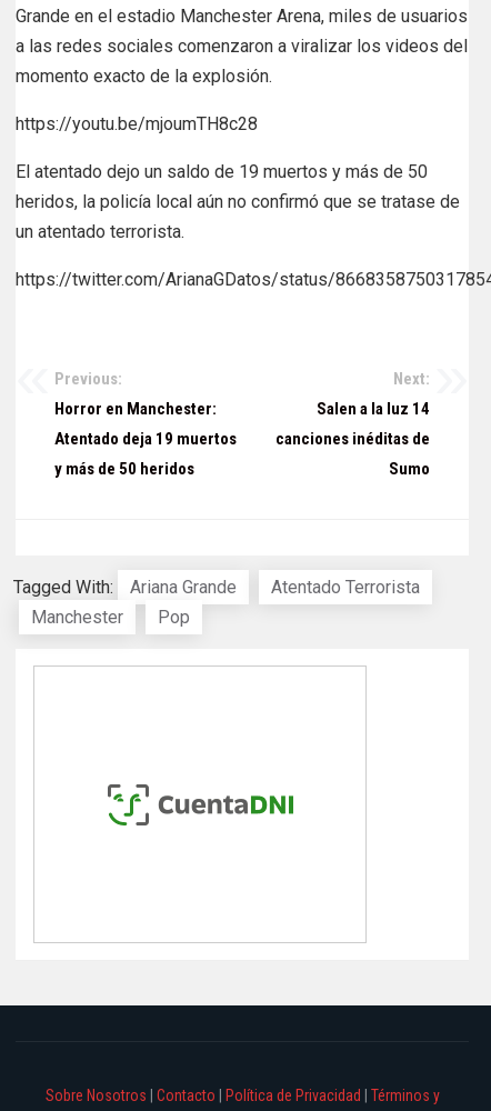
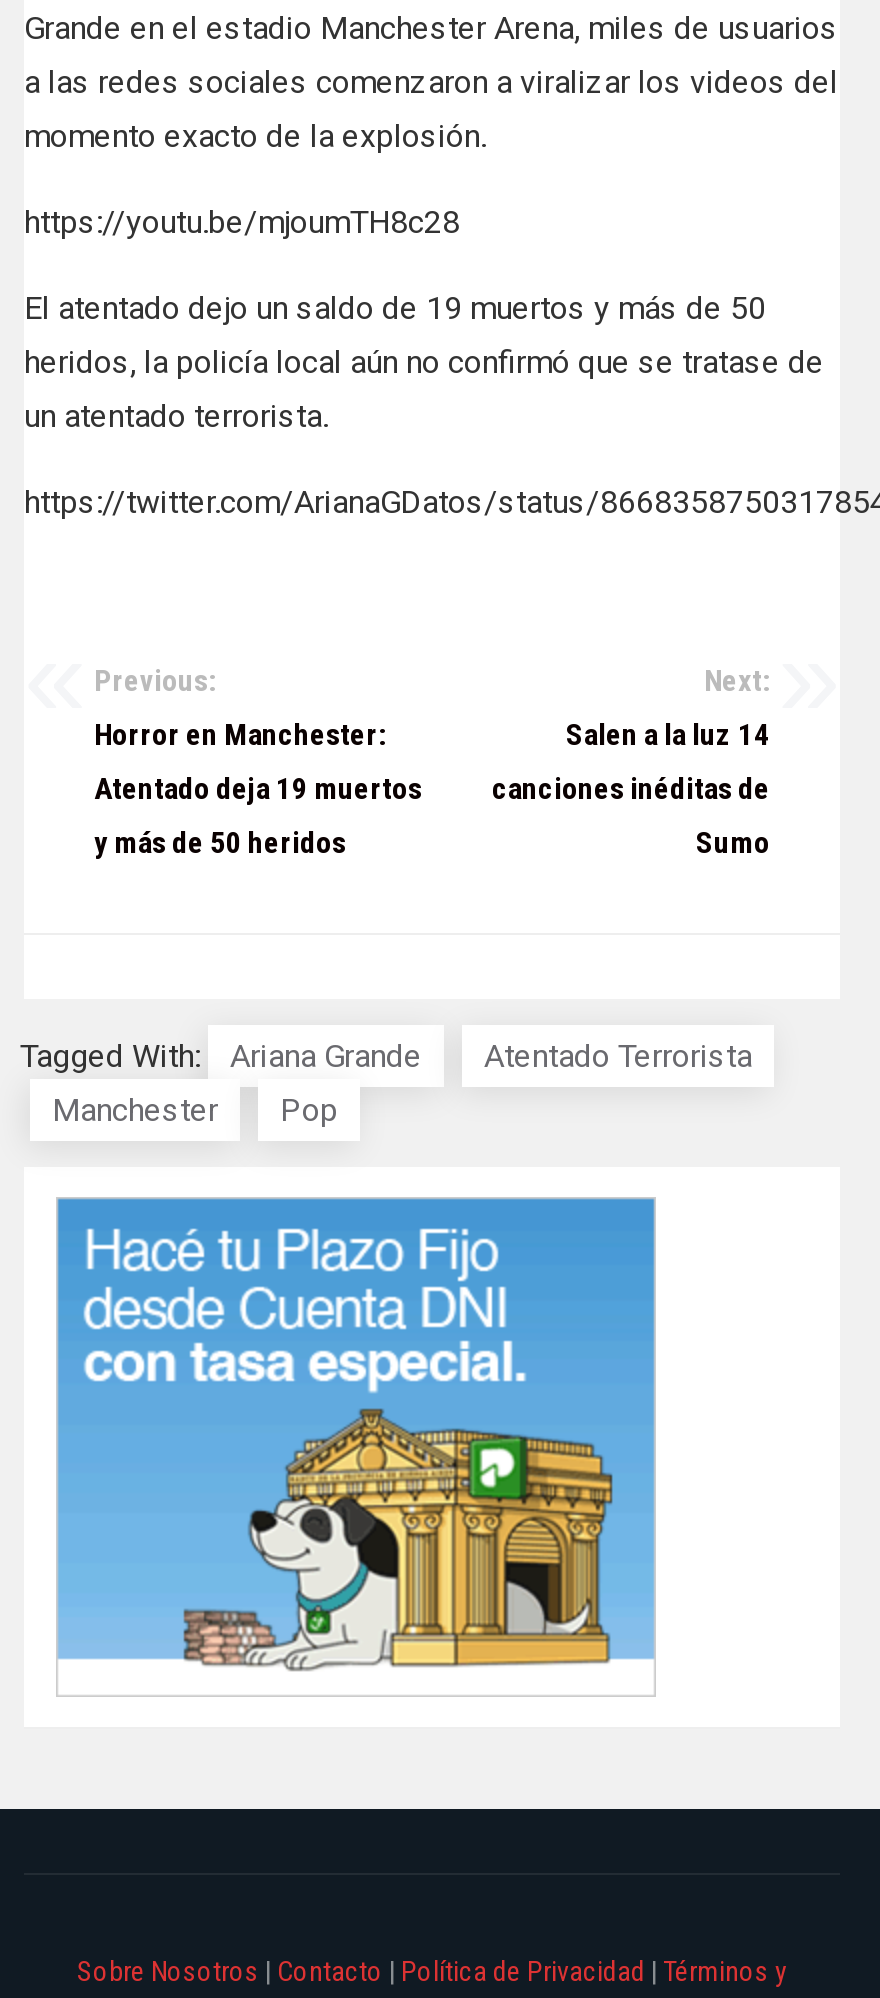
+ [image]
